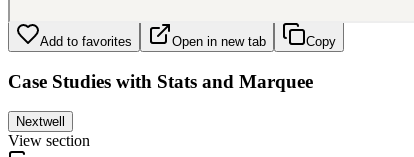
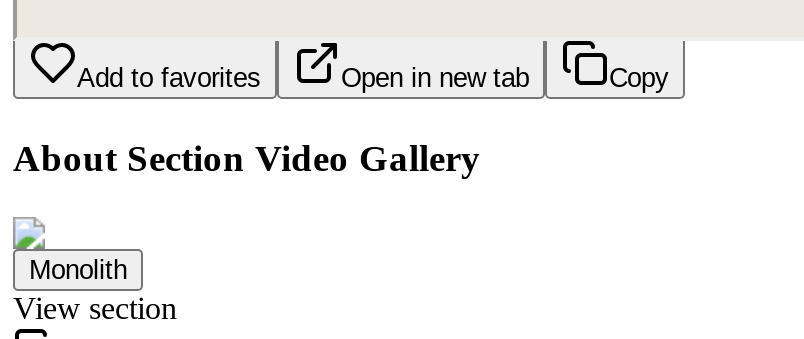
- Case Studies with Stats and Marquee
+ About Section Video Gallery

- Nextwell
+ Monolith
